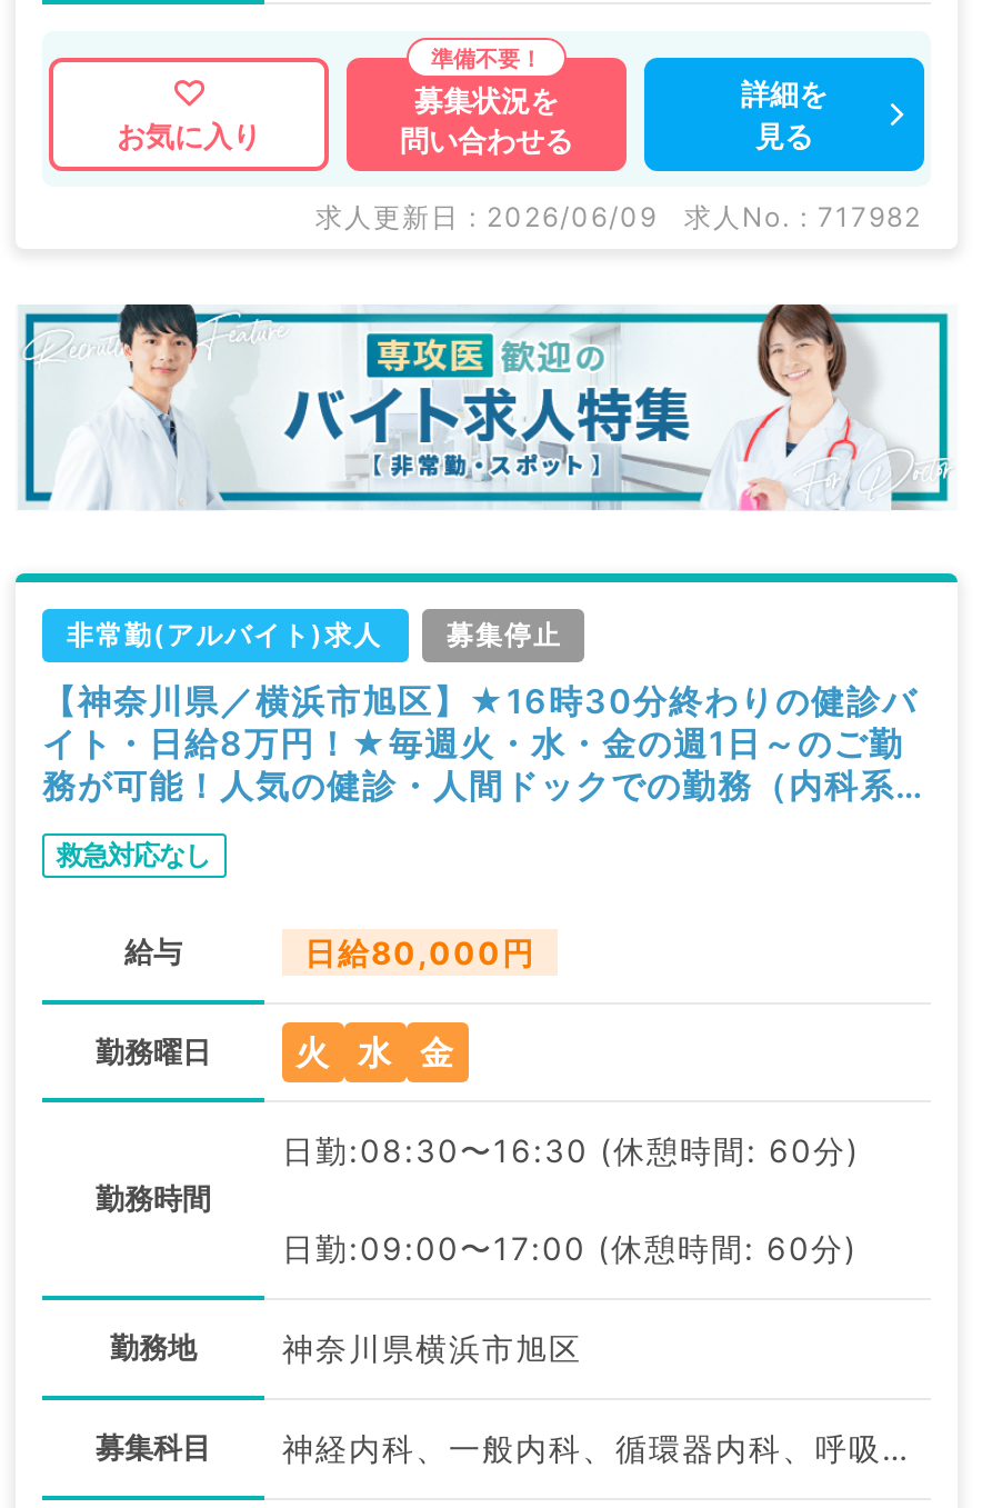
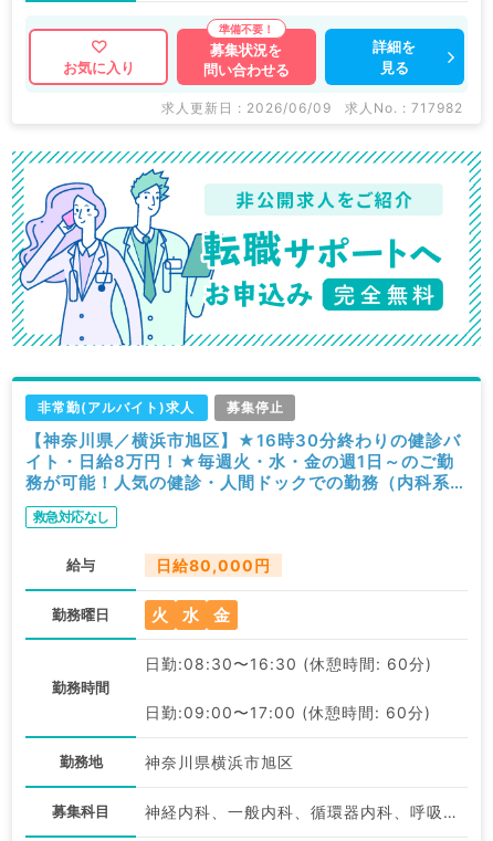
- [image]
+ [image]
